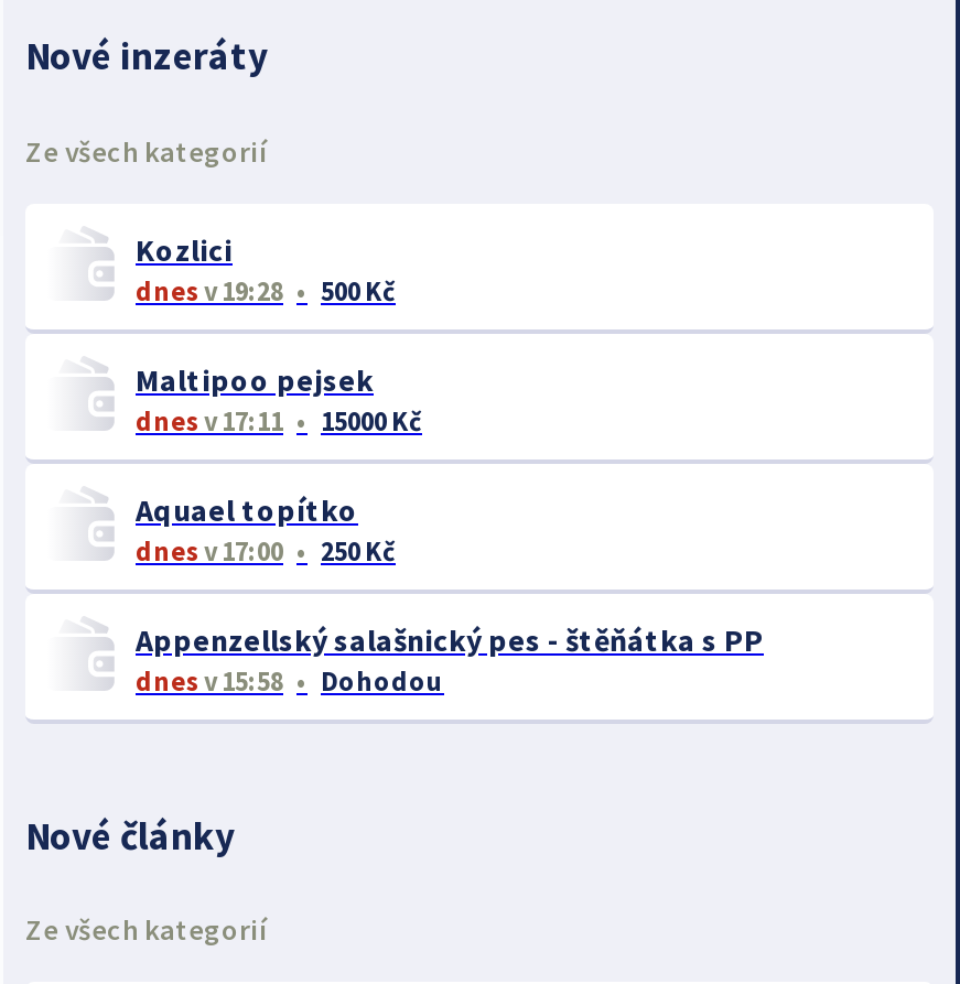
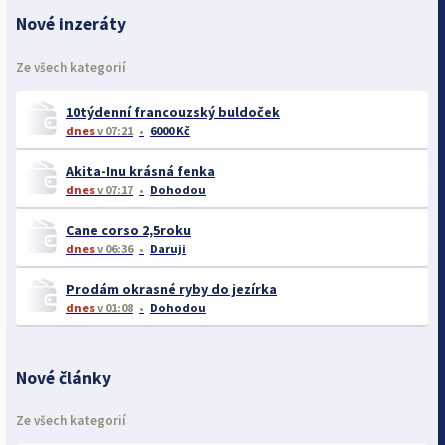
- Kozlici
- dnes v 19:28
- 500 Kč
+ 10týdenní francouzský buldoček
+ dnes v 07:21
+ 6000 Kč

- Maltipoo pejsek
- dnes v 17:11
- 15000 Kč
+ Akita-Inu krásná fenka
+ dnes v 07:17
+ Dohodou

- Aquael topítko
- dnes v 17:00
- 250 Kč
+ Cane corso 2,5roku
+ dnes v 06:36
+ Daruji

- Appenzellský salašnický pes - štěňátka s PP
- dnes v 15:58
+ Prodám okrasné ryby do jezírka
+ dnes v 01:08
